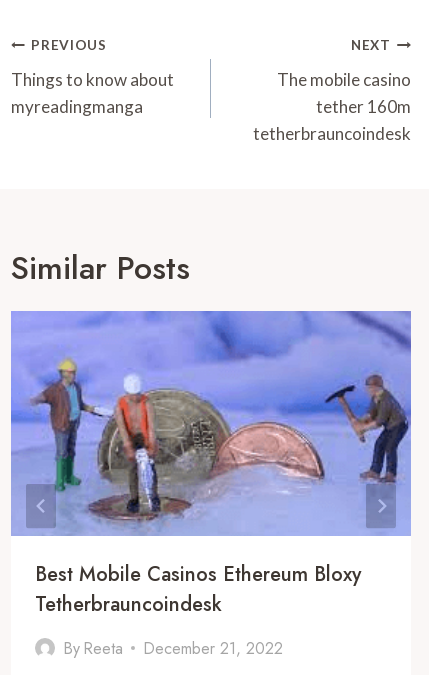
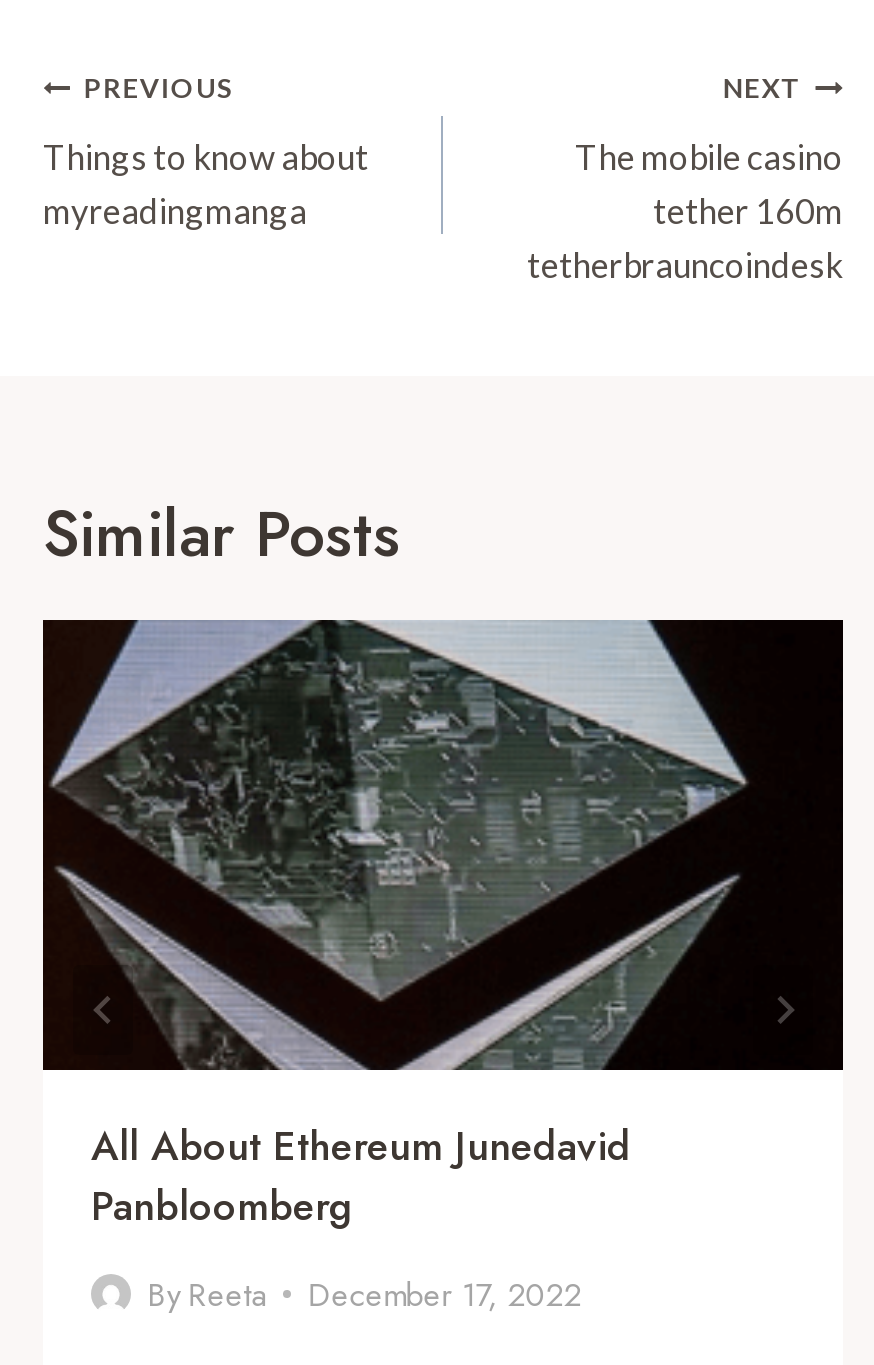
- [image]
- Best Mobile Casinos Ethereum Bloxy
- Tetherbrauncoindesk
+ [image]
+ All About Ethereum Junedavid
+ Panbloomberg

- By Reeta December 21, 2022
+ By Reeta December 17, 2022
